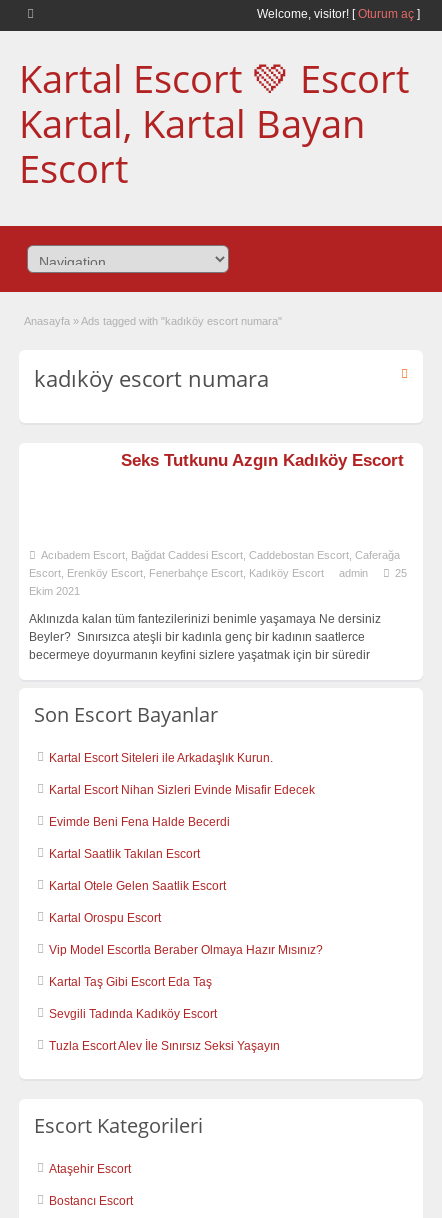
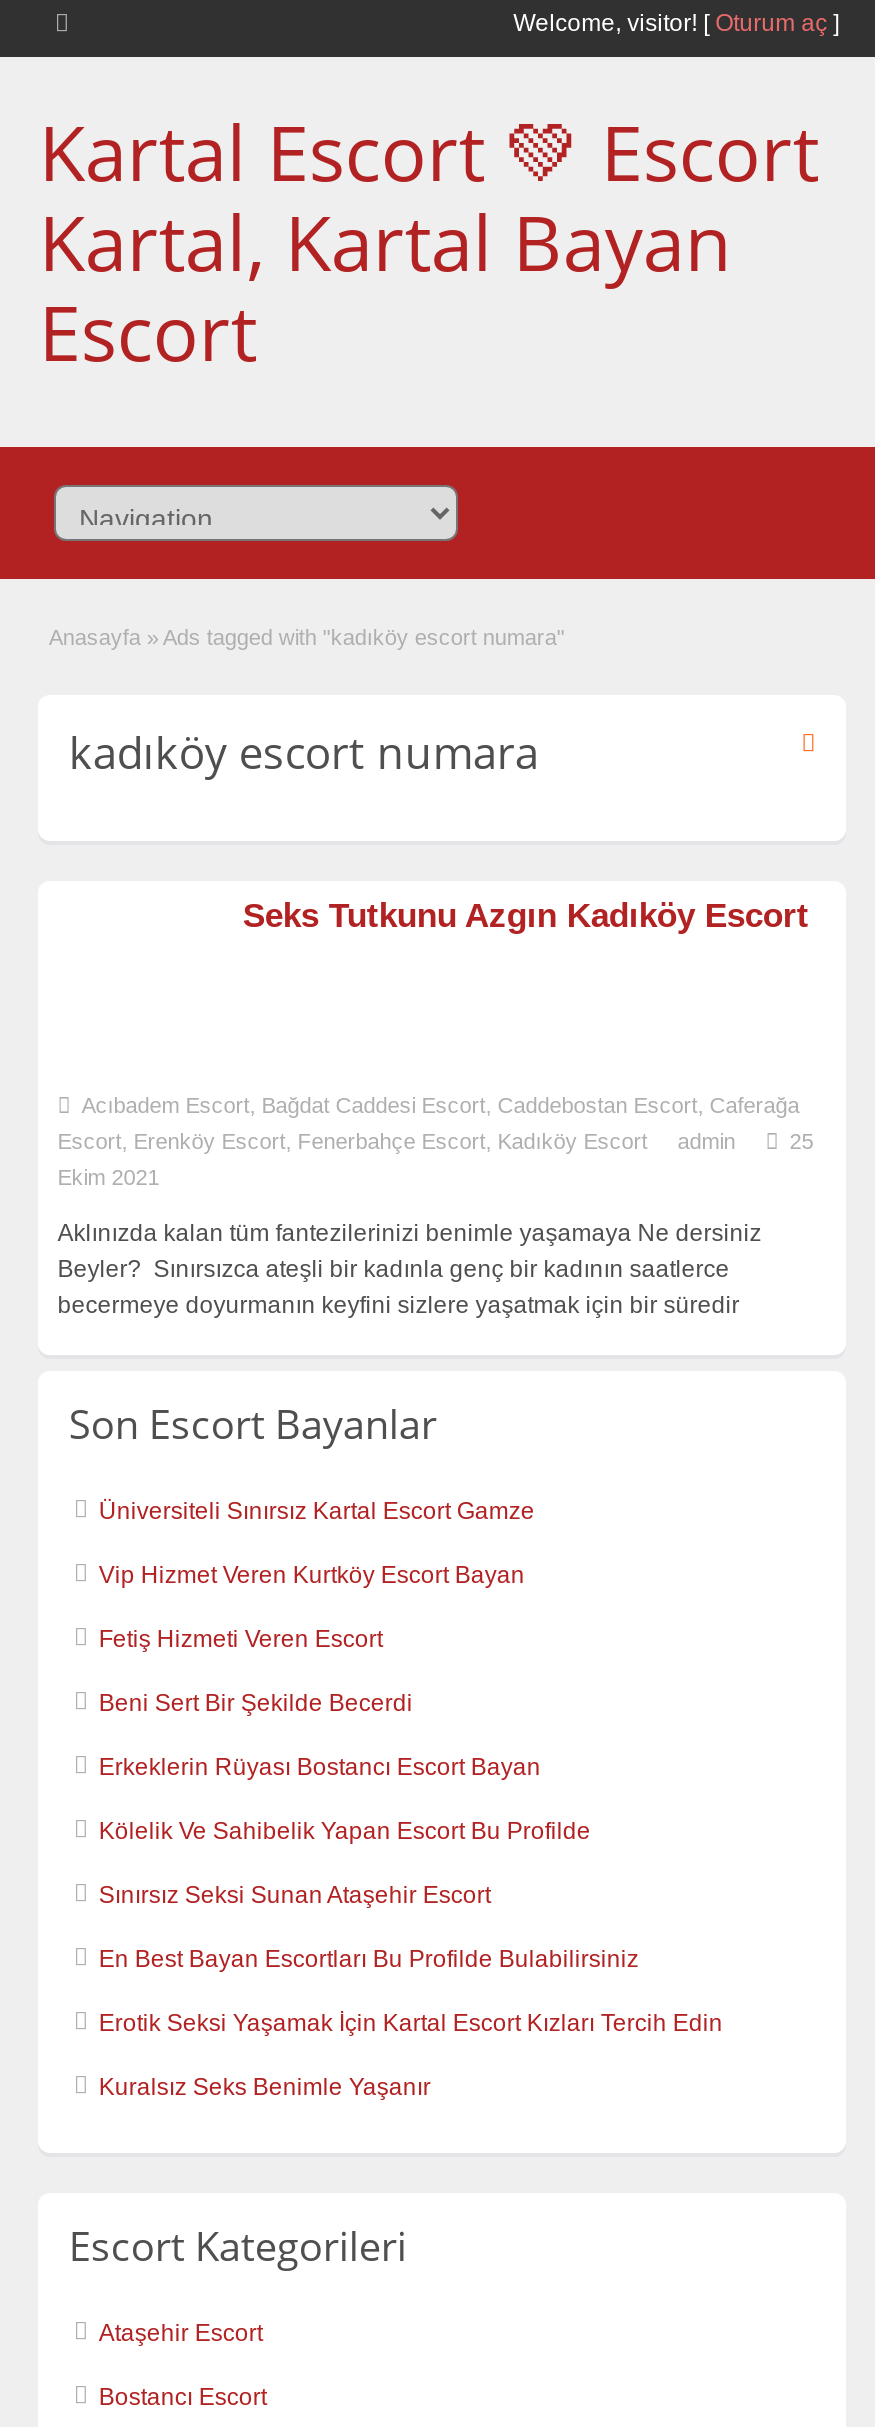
- Kartal Escort Siteleri ile Arkadaşlık Kurun.
+ Üniversiteli Sınırsız Kartal Escort Gamze

- Kartal Escort Nihan Sizleri Evinde Misafir Edecek
+ Vip Hizmet Veren Kurtköy Escort Bayan

- Evimde Beni Fena Halde Becerdi
+ Fetiş Hizmeti Veren Escort

- Kartal Saatlik Takılan Escort
+ Beni Sert Bir Şekilde Becerdi

- Kartal Otele Gelen Saatlik Escort
+ Erkeklerin Rüyası Bostancı Escort Bayan

- Kartal Orospu Escort
+ Kölelik Ve Sahibelik Yapan Escort Bu Profilde

- Vip Model Escortla Beraber Olmaya Hazır Mısınız?
+ Sınırsız Seksi Sunan Ataşehir Escort

- Kartal Taş Gibi Escort Eda Taş
+ En Best Bayan Escortları Bu Profilde Bulabilirsiniz

- Sevgili Tadında Kadıköy Escort
+ Erotik Seksi Yaşamak İçin Kartal Escort Kızları Tercih Edin

- Tuzla Escort Alev İle Sınırsız Seksi Yaşayın
+ Kuralsız Seks Benimle Yaşanır
